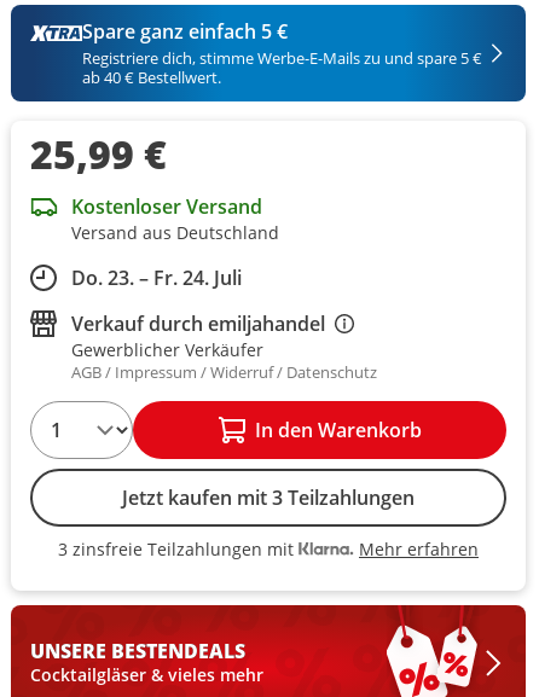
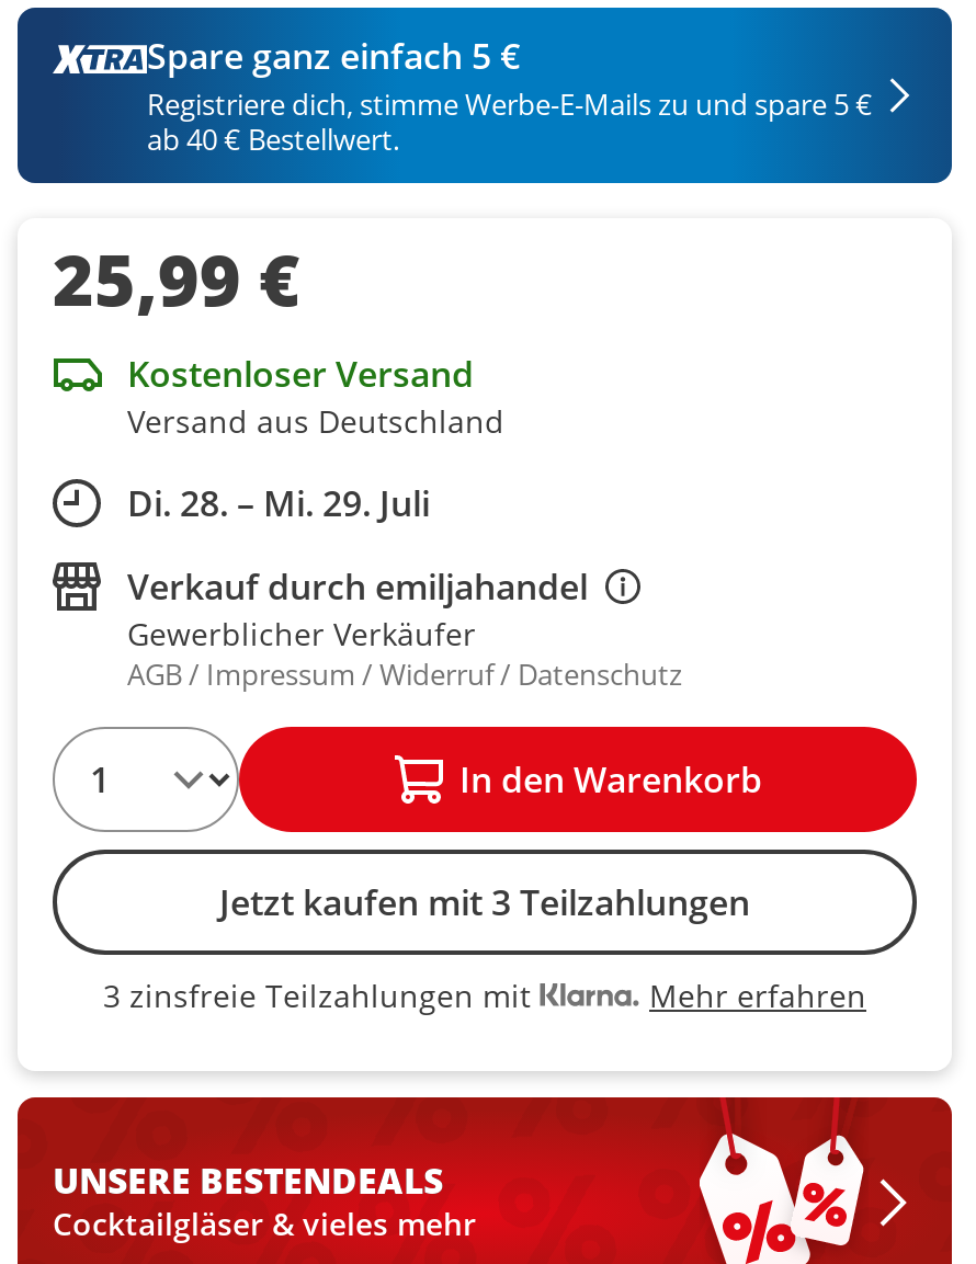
- Do. 23. – Fr. 24. Juli
+ Di. 28. – Mi. 29. Juli
